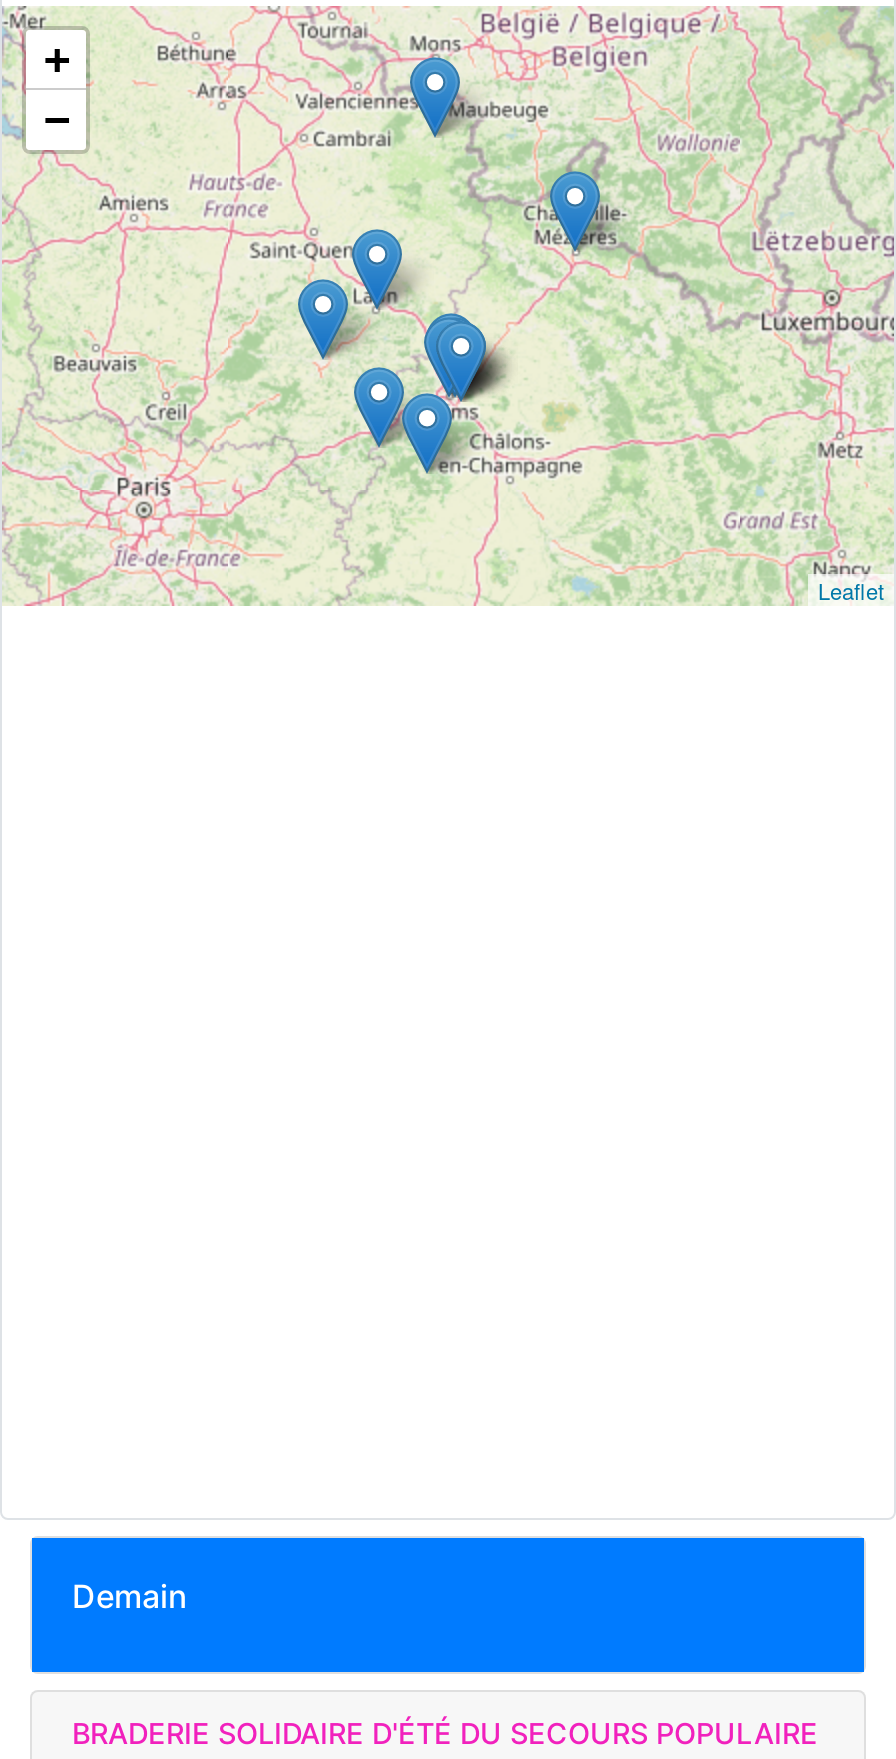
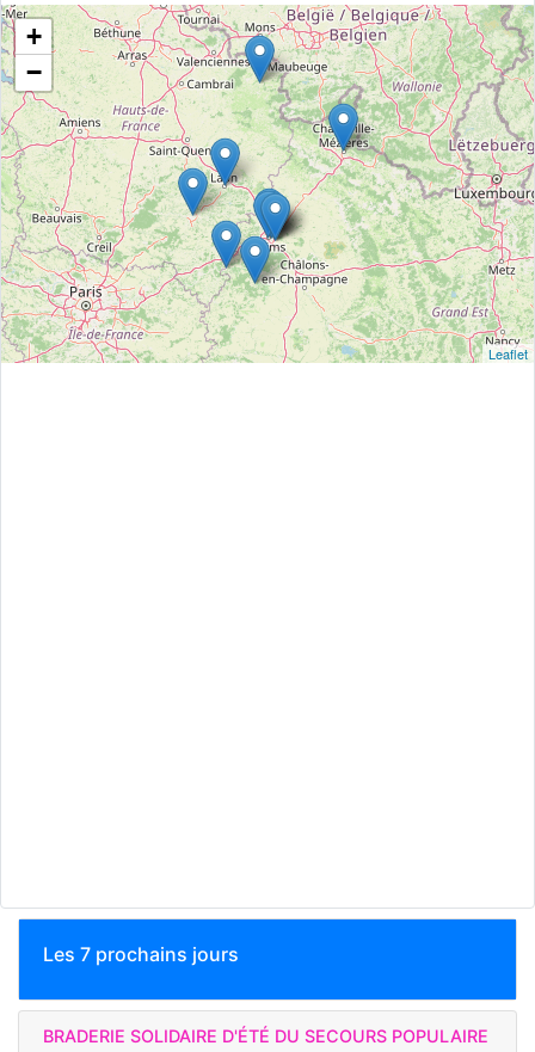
- Demain
+ Les 7 prochains jours
